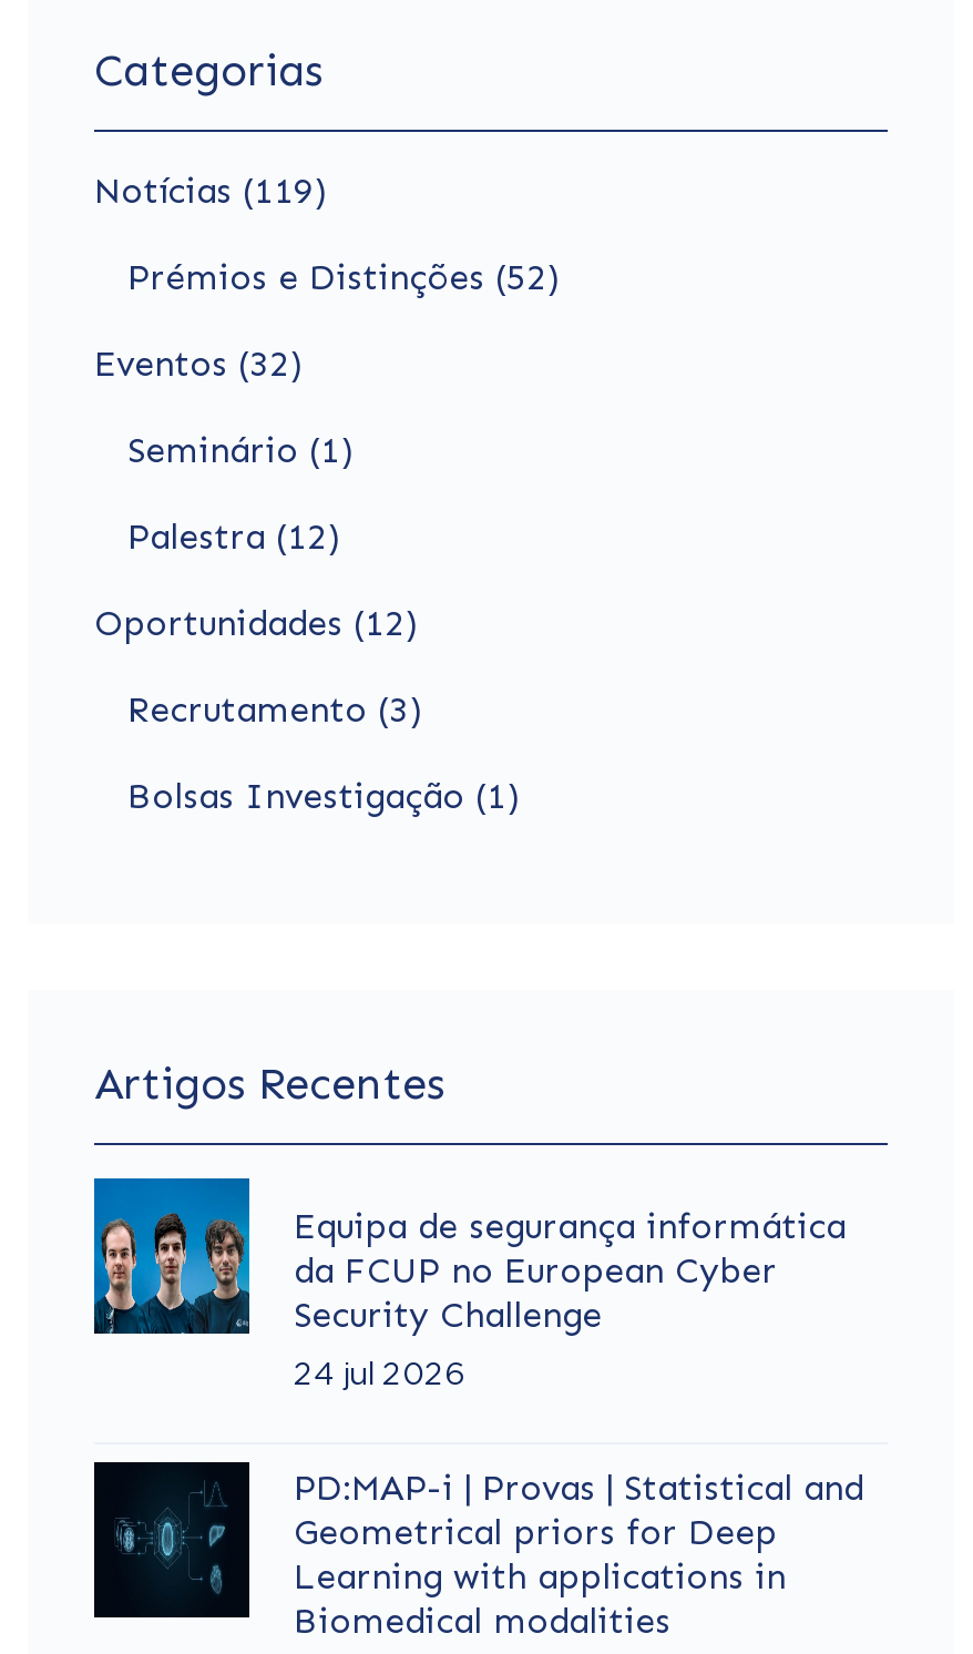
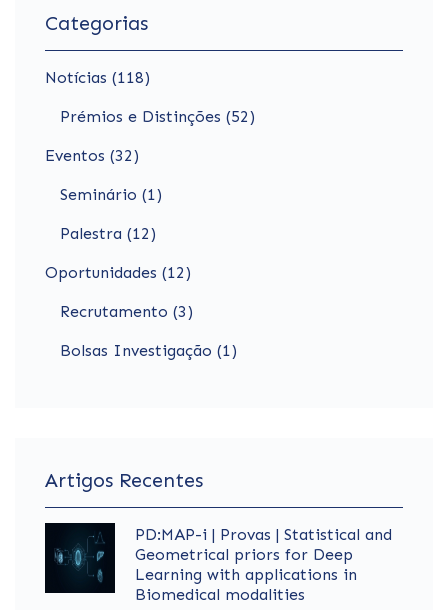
- Notícias (119)
+ Notícias (118)

- [image]
- Equipa de segurança informática
- da FCUP no European Cyber
- Security Challenge
- 24 jul 2026
